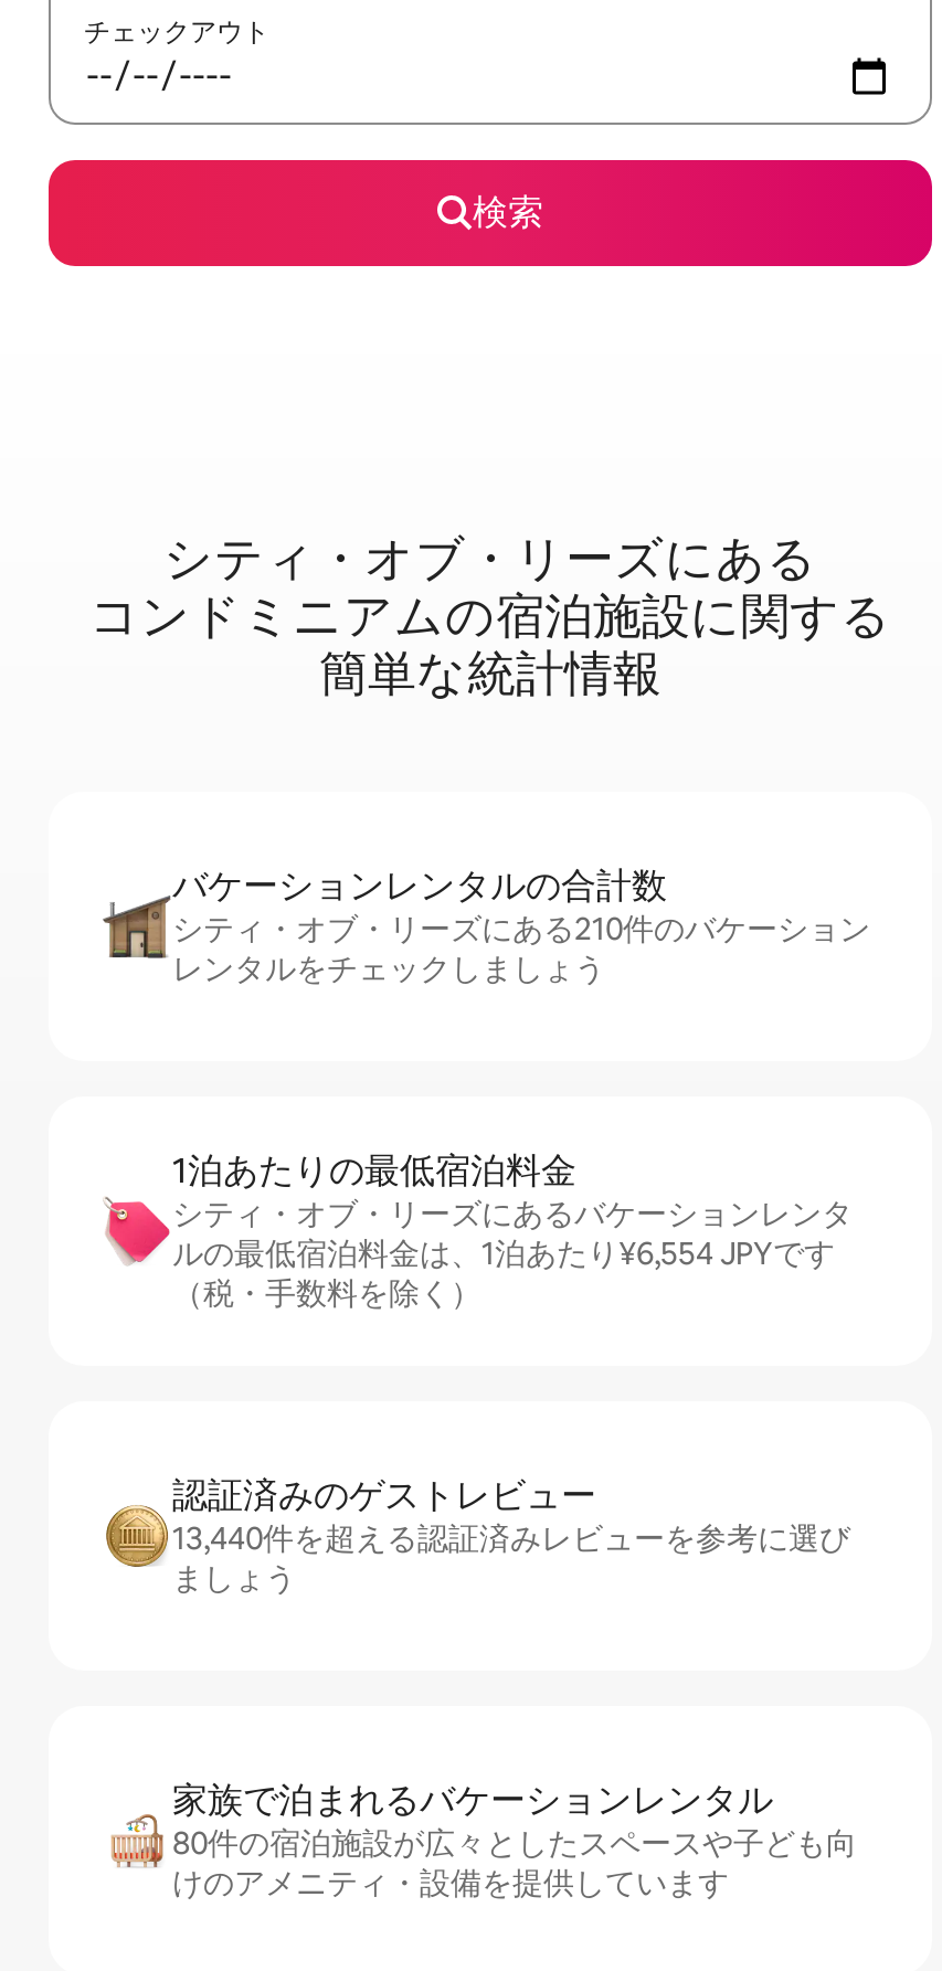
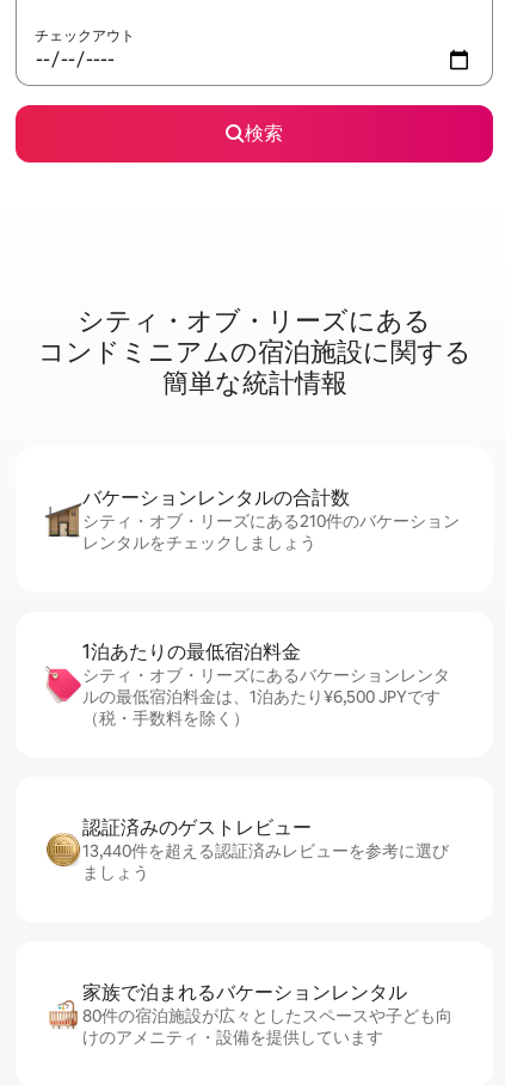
- ルの最低宿泊料金は、1泊あたり¥6,554 JPYです
+ ルの最低宿泊料金は、1泊あたり¥6,500 JPYです
